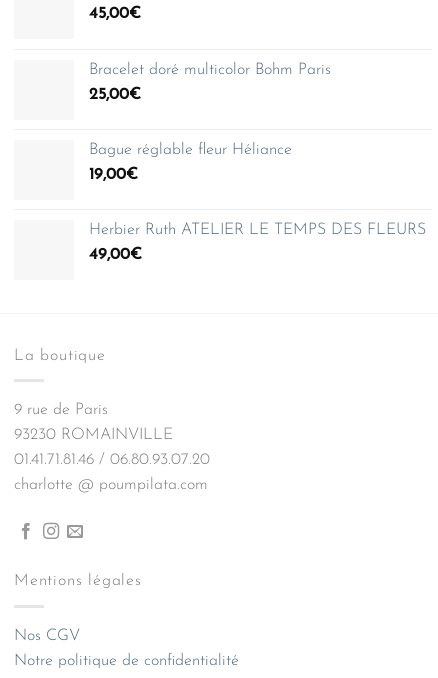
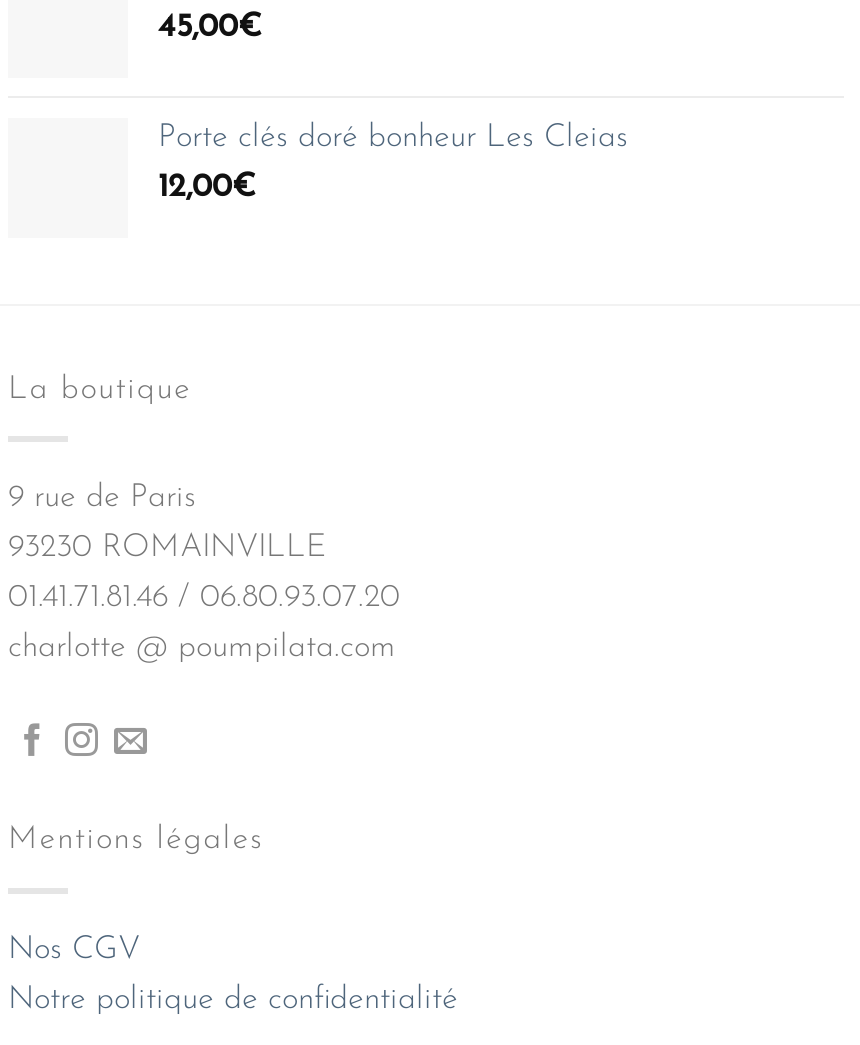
- Bracelet doré multicolor Bohm Paris
- 25,00€
- Bague réglable fleur Héliance
- 19,00€
- Herbier Ruth ATELIER LE TEMPS DES FLEURS
- 49,00€
+ Porte clés doré bonheur Les Cleias
+ 12,00€
